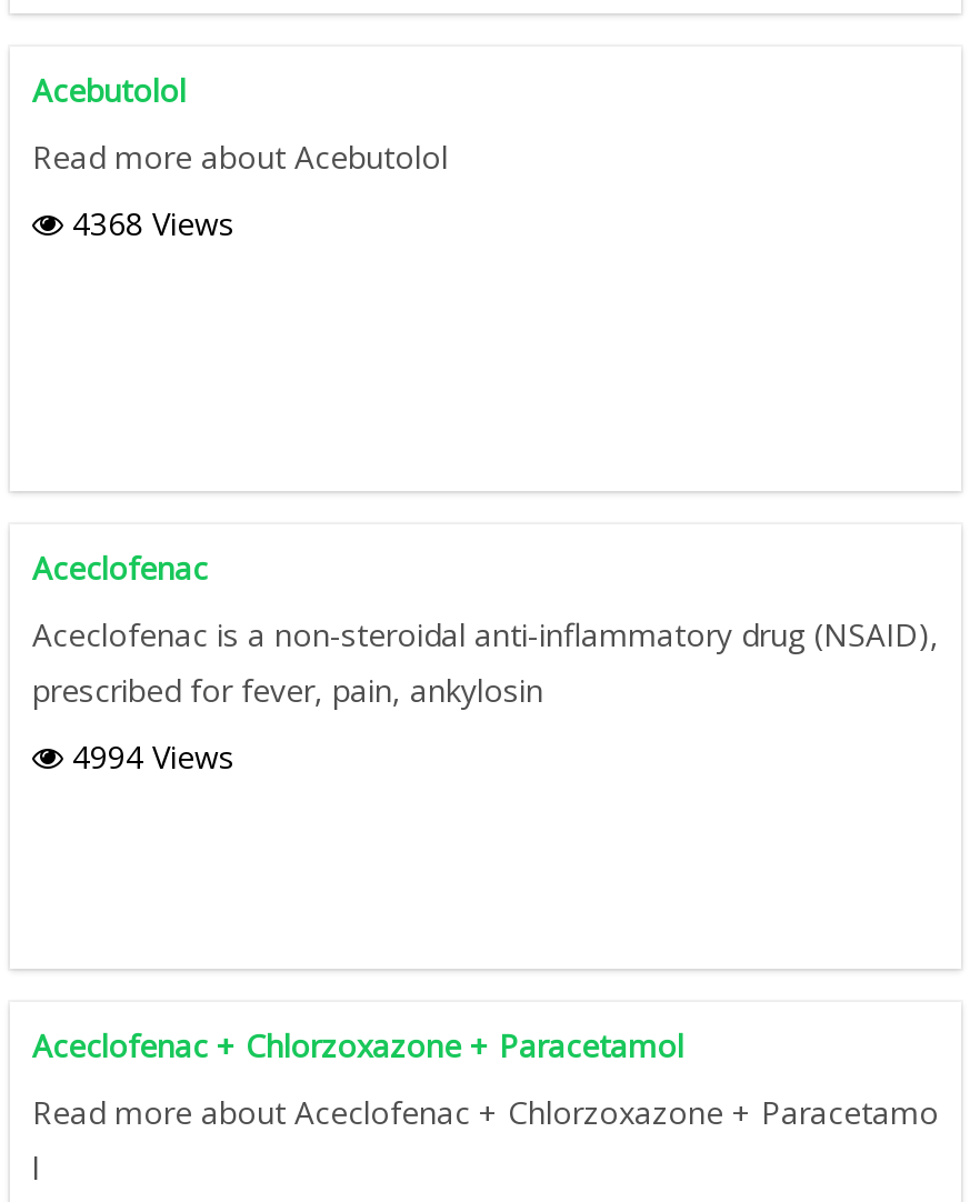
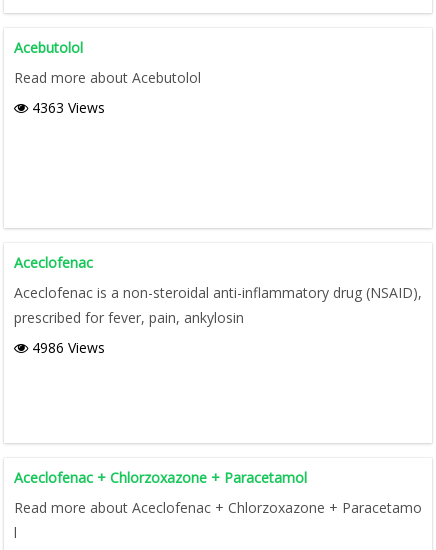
- 4368 Views
+ 4363 Views

- 4994 Views
+ 4986 Views
